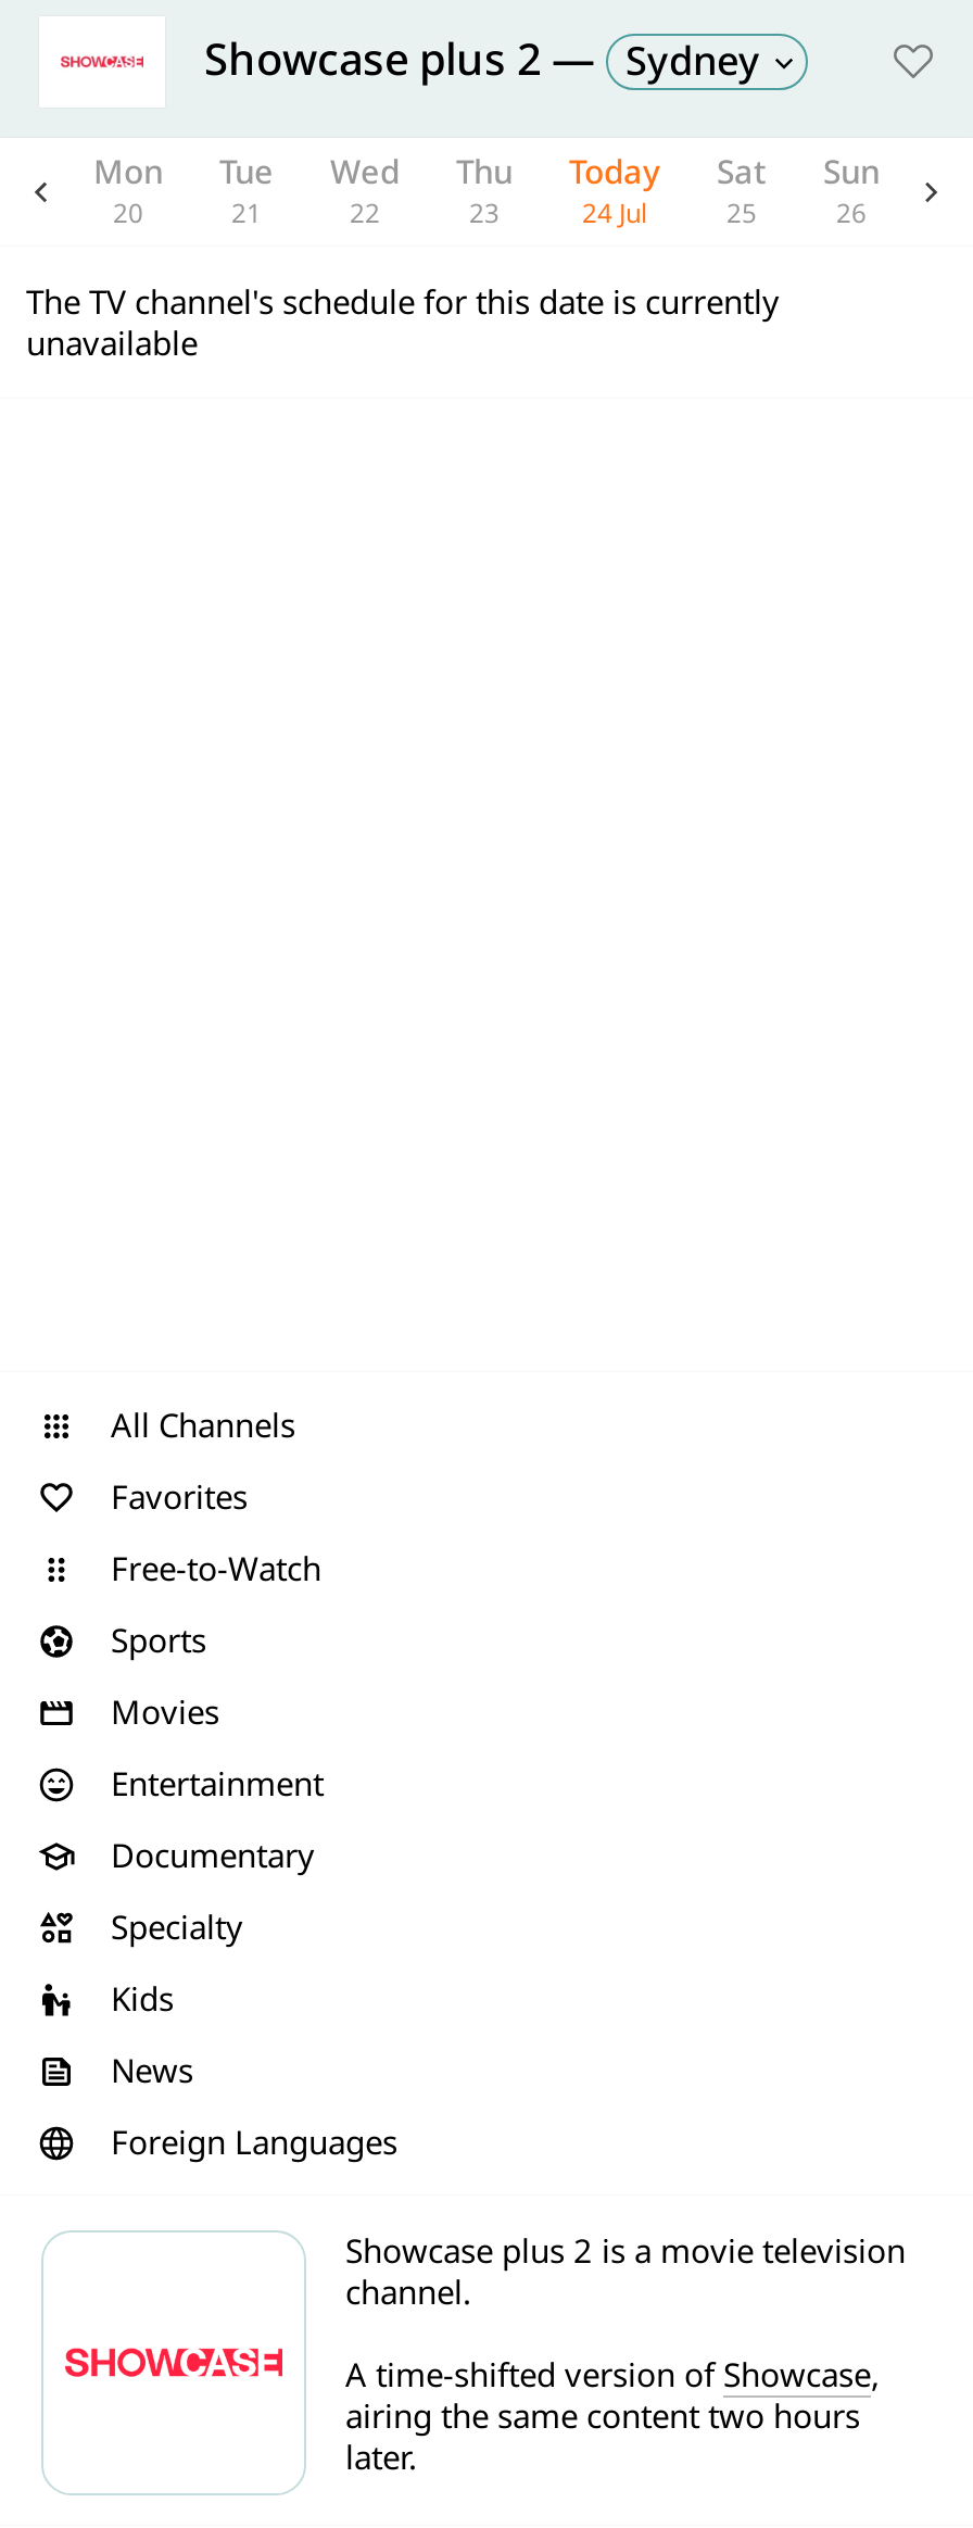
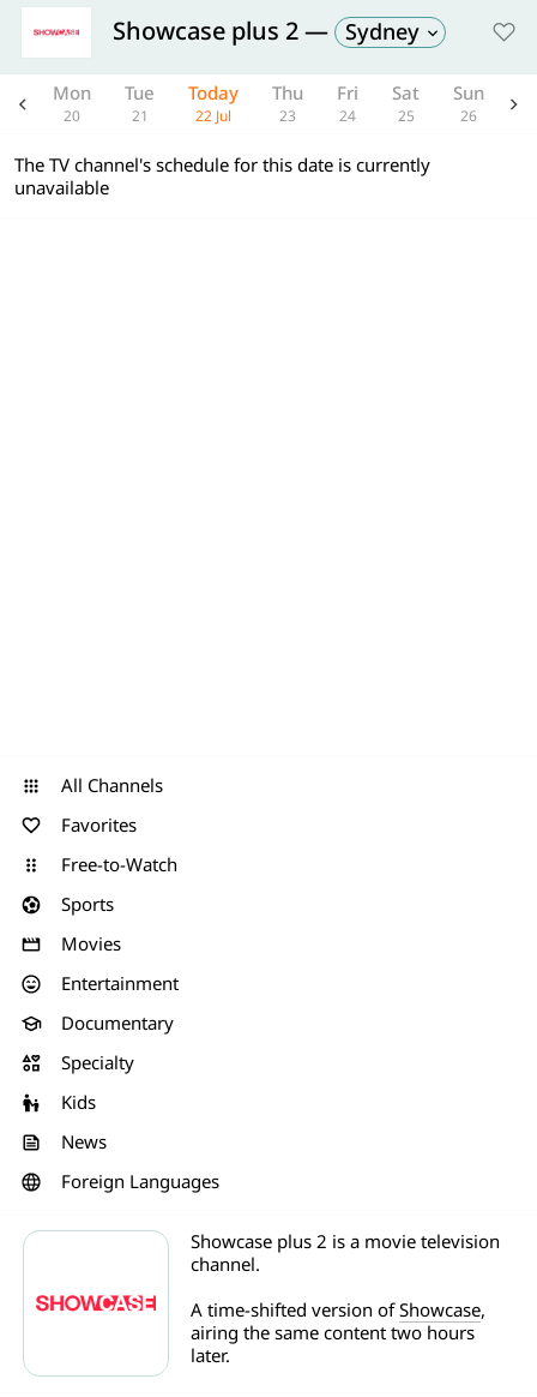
- Wed
- 22
+ Today
+ 22 Jul

- Today
- 24 Jul
+ Fri
+ 24
